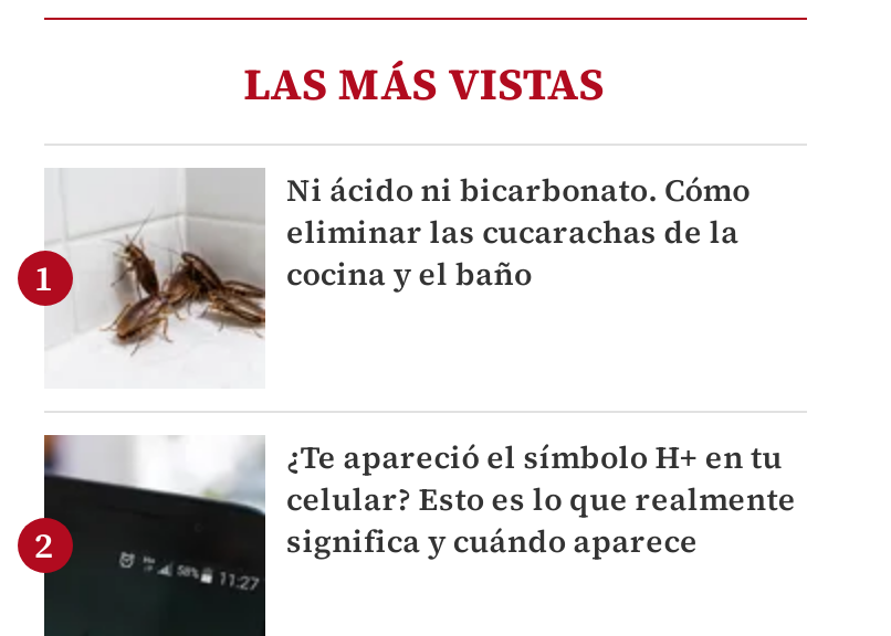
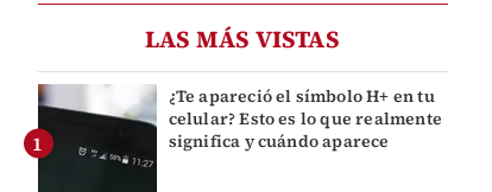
- [image]
- Ni ácido ni bicarbonato. Cómo
- eliminar las cucarachas de la
- cocina y el baño
